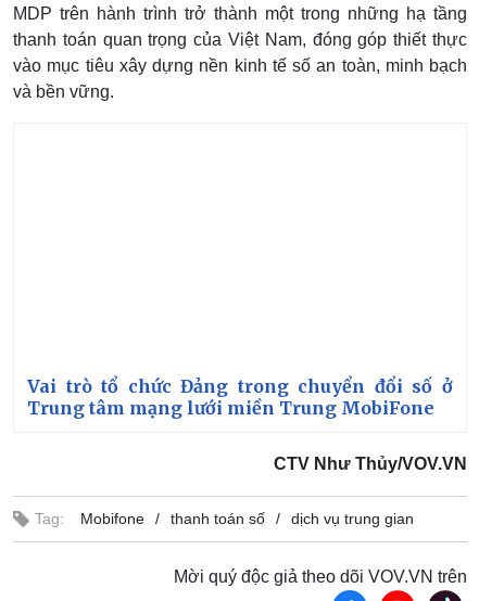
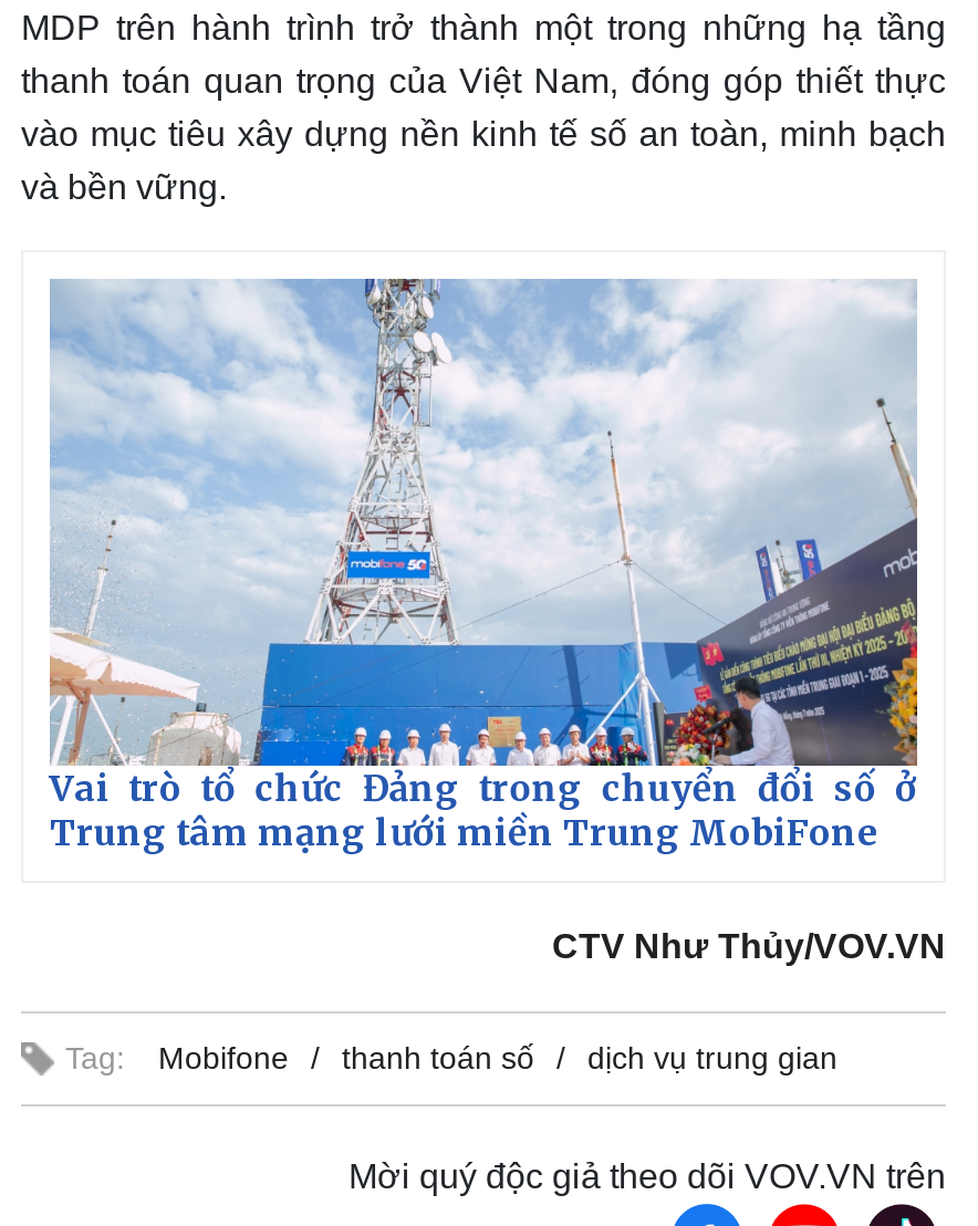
+ [image]
